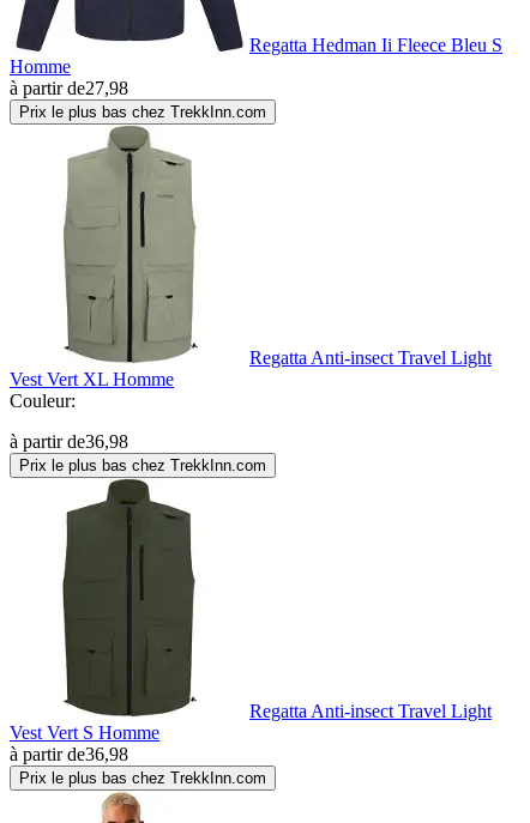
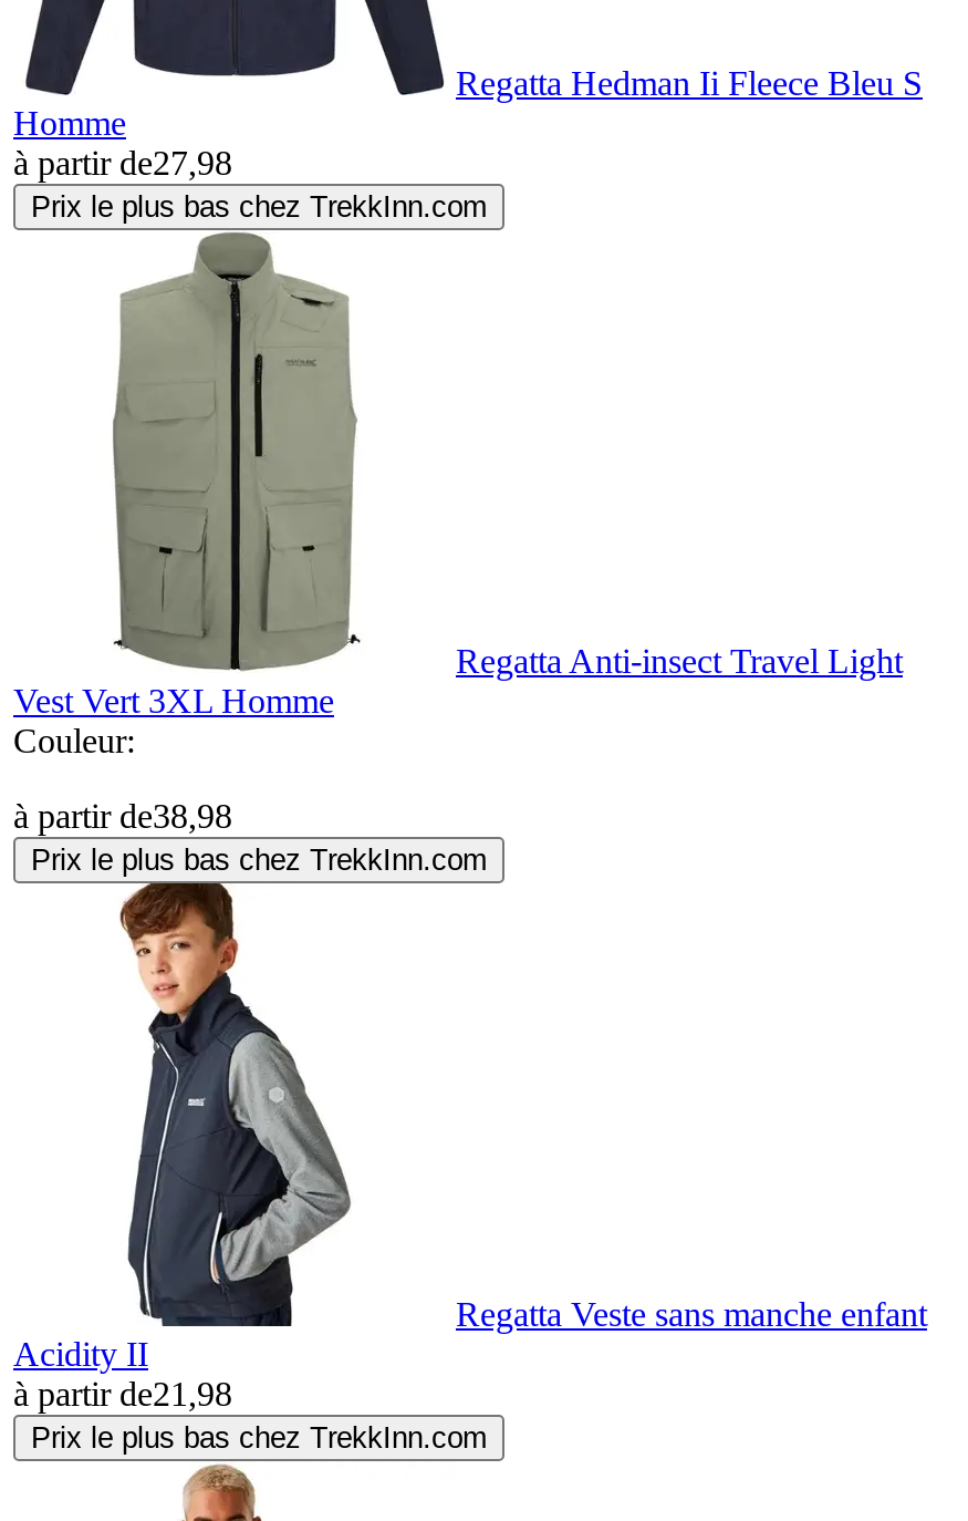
- Vest Vert XL Homme
+ Vest Vert 3XL Homme

- à partir de36,98
+ à partir de38,98

- [image]
- Regatta Anti-insect Travel Light
- Vest Vert S Homme
- à partir de36,98
+ [image]
+ Regatta Veste sans manche enfant
+ Acidity II
+ à partir de21,98
